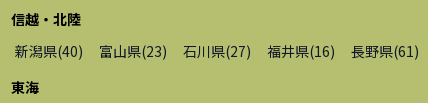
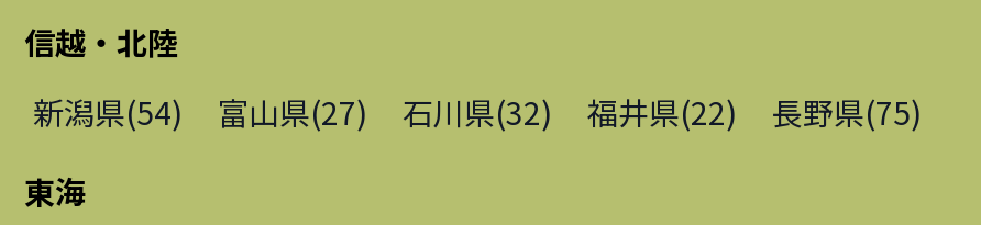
- 新潟県(40)
+ 新潟県(54)

- 富山県(23)
+ 富山県(27)

- 石川県(27)
+ 石川県(32)

- 福井県(16)
+ 福井県(22)

- 長野県(61)
+ 長野県(75)
